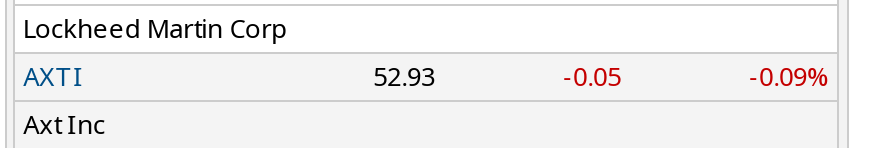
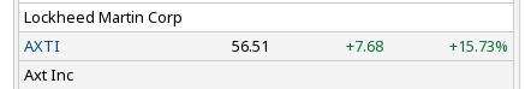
- 52.93
+ 56.51

- -0.05
+ +7.68

- -0.09%
+ +15.73%
